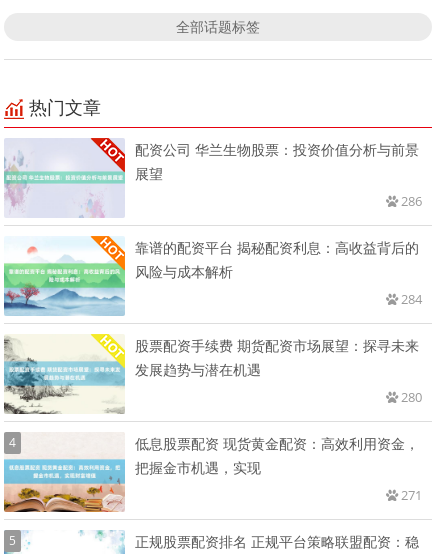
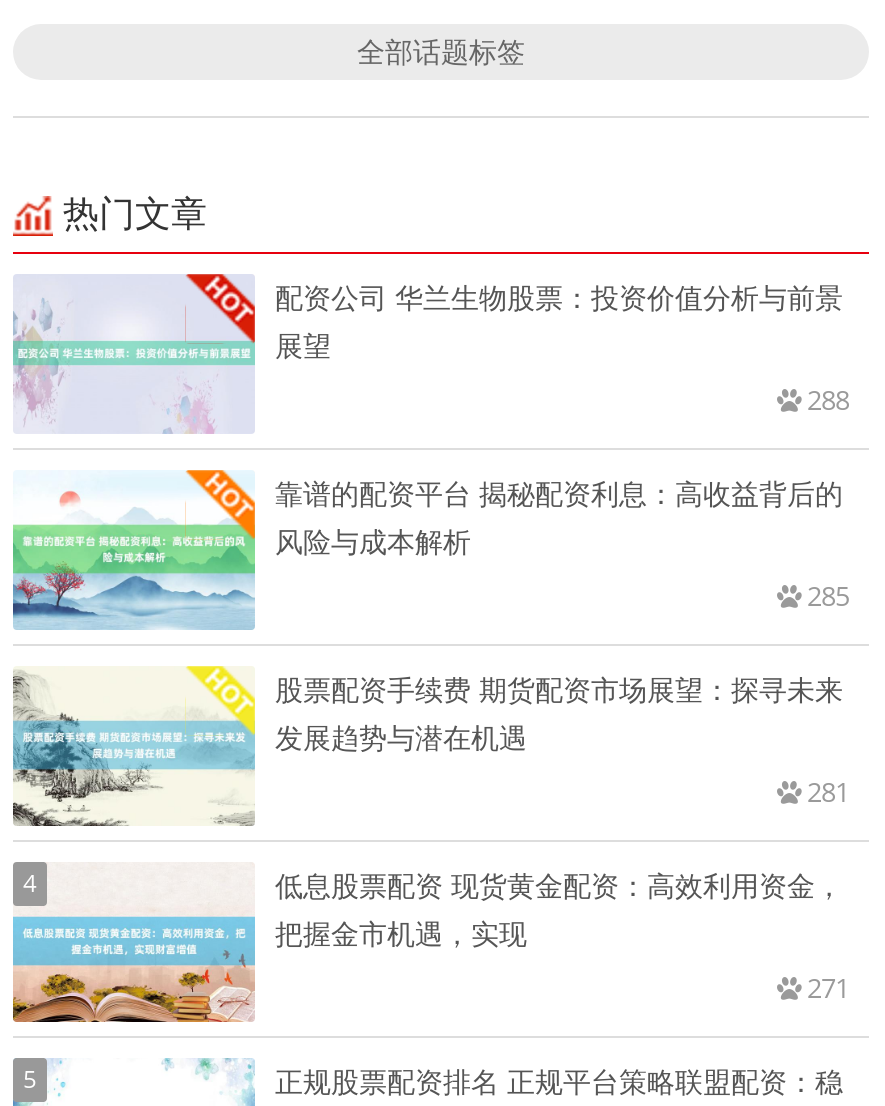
- 286
+ 288

- 284
+ 285

- 280
+ 281
